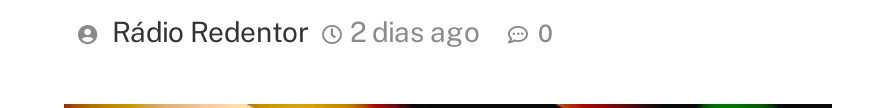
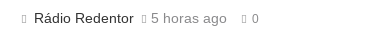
- 2 dias ago
+ 5 horas ago
